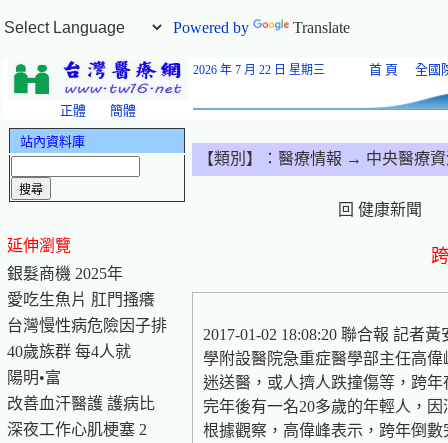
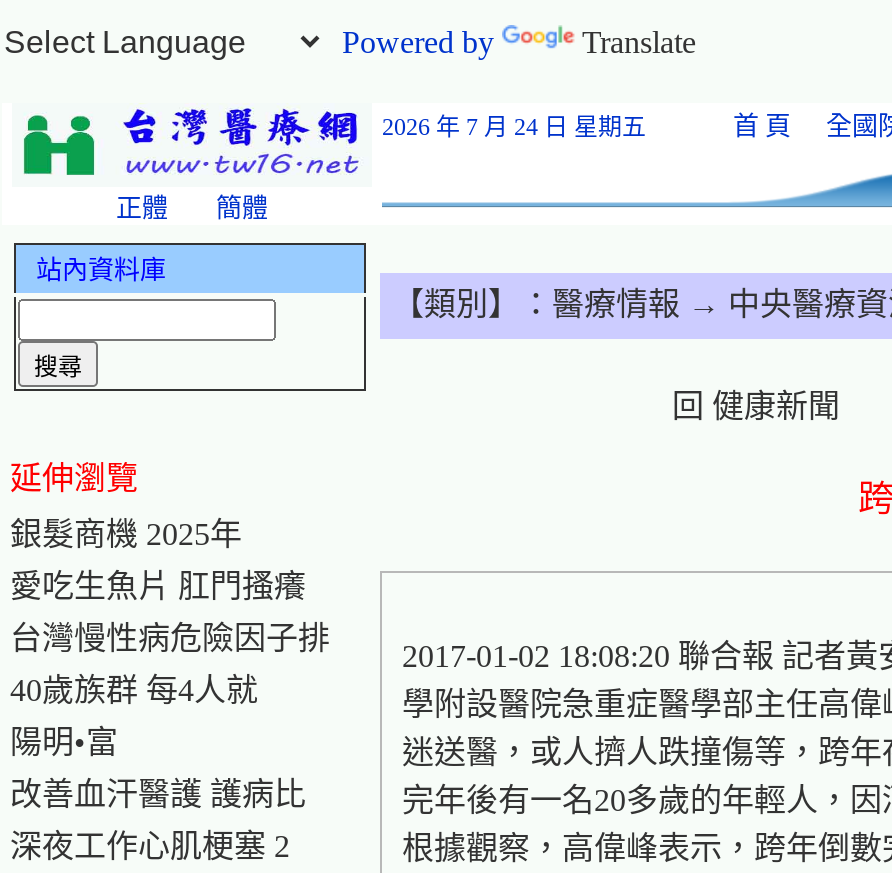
- 2026 年 7 月 22 日星期三
+ 2026 年 7 月 24 日星期五
